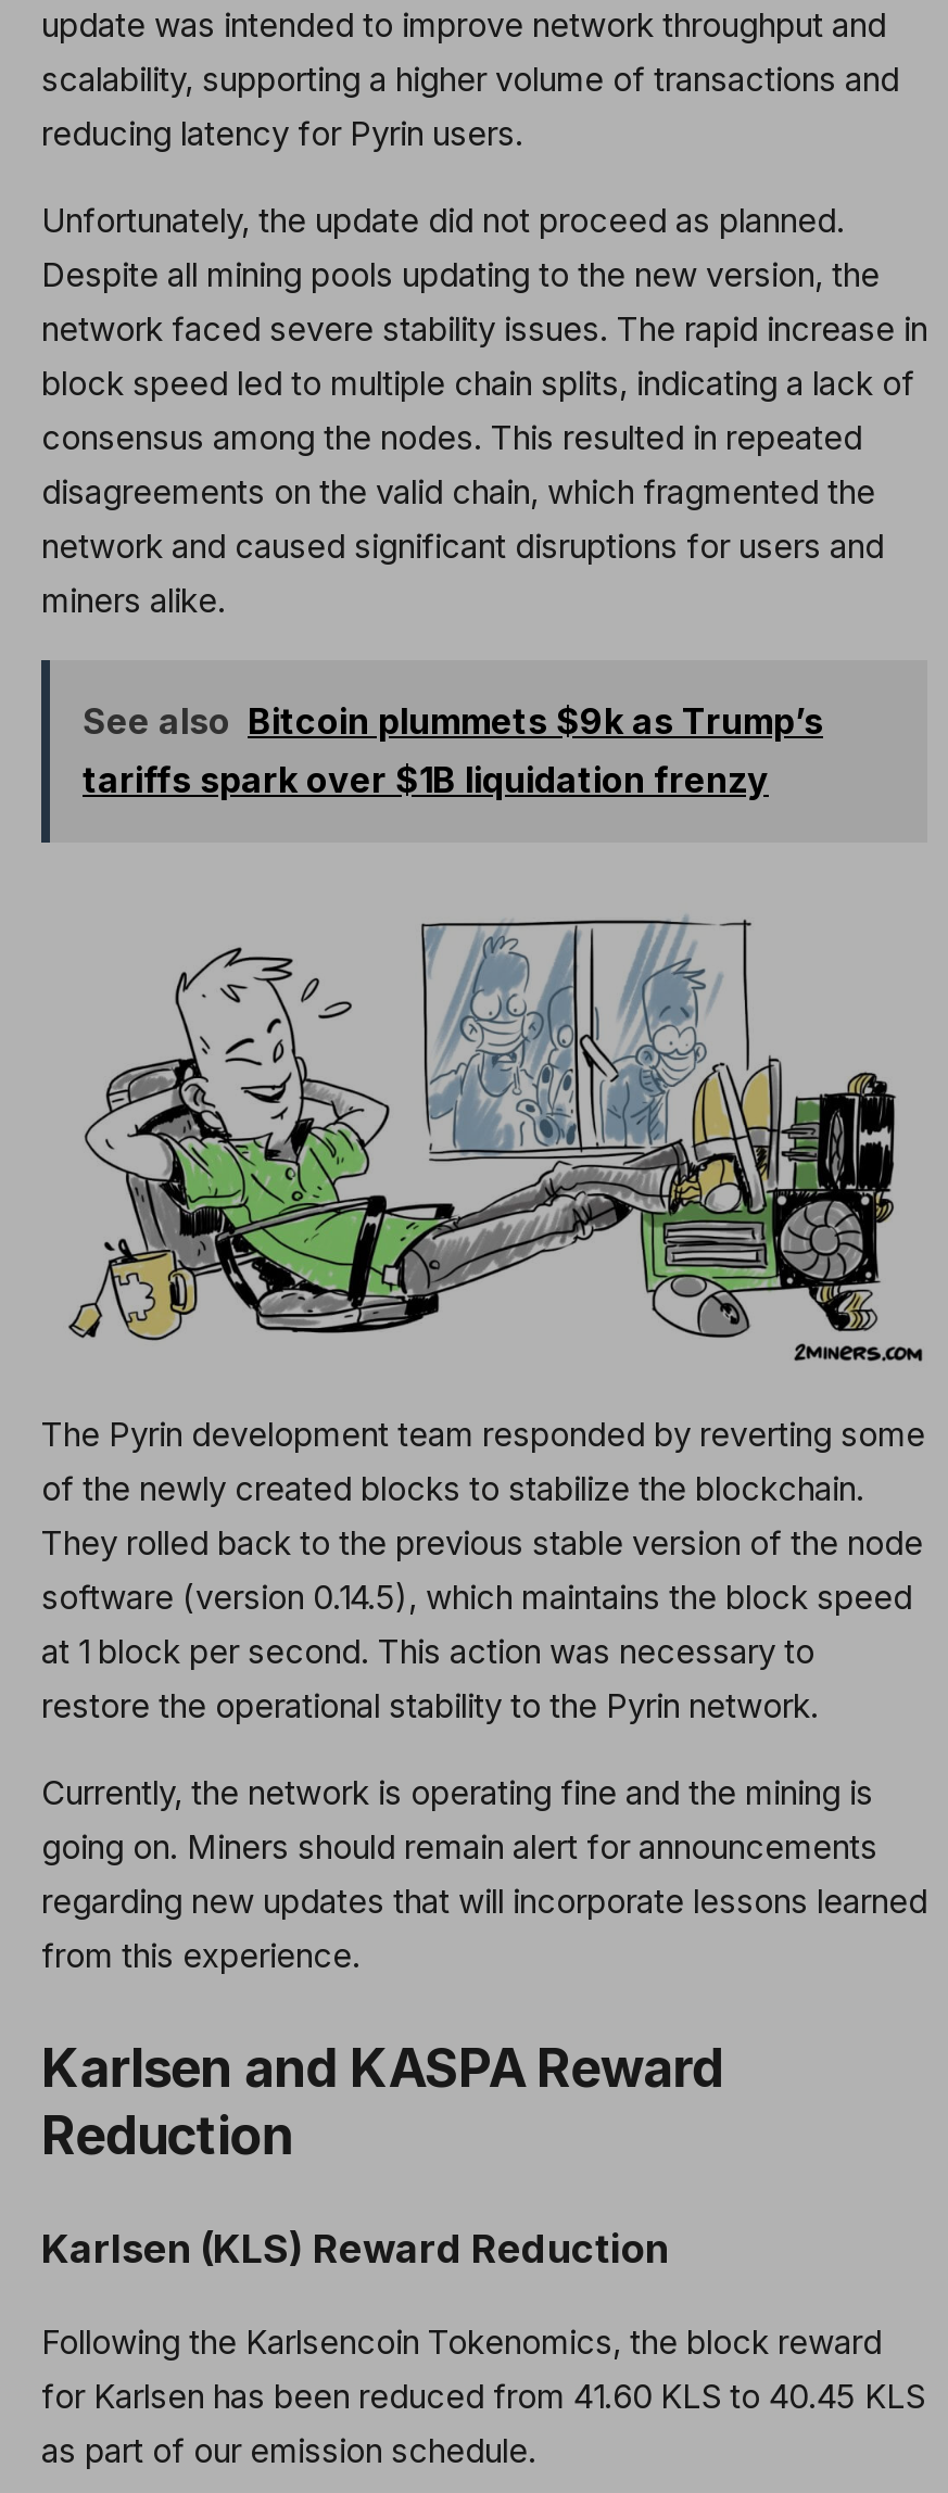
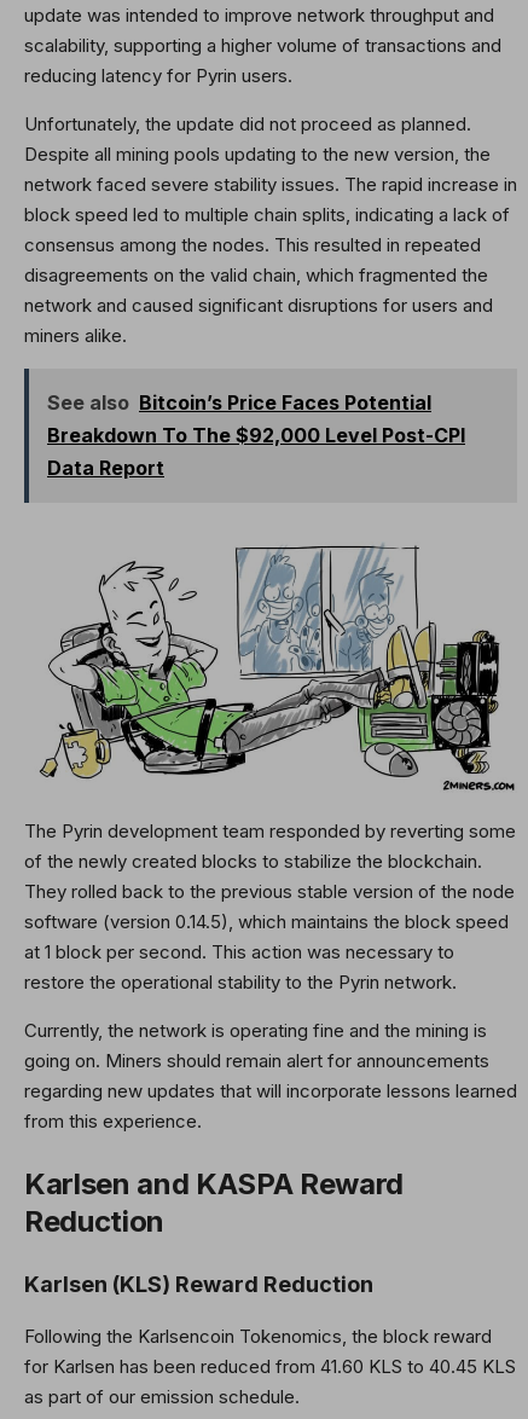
- See also Bitcoin plummets $9k as Trump’s
- tariffs spark over $1B liquidation frenzy
+ See also Bitcoin’s Price Faces Potential
+ Breakdown To The $92,000 Level Post-CPI
+ Data Report
